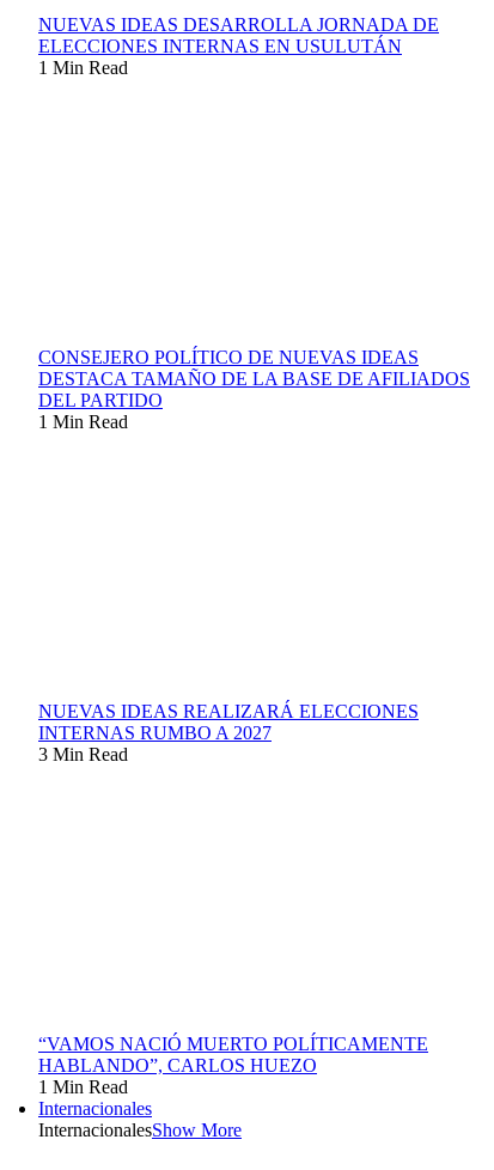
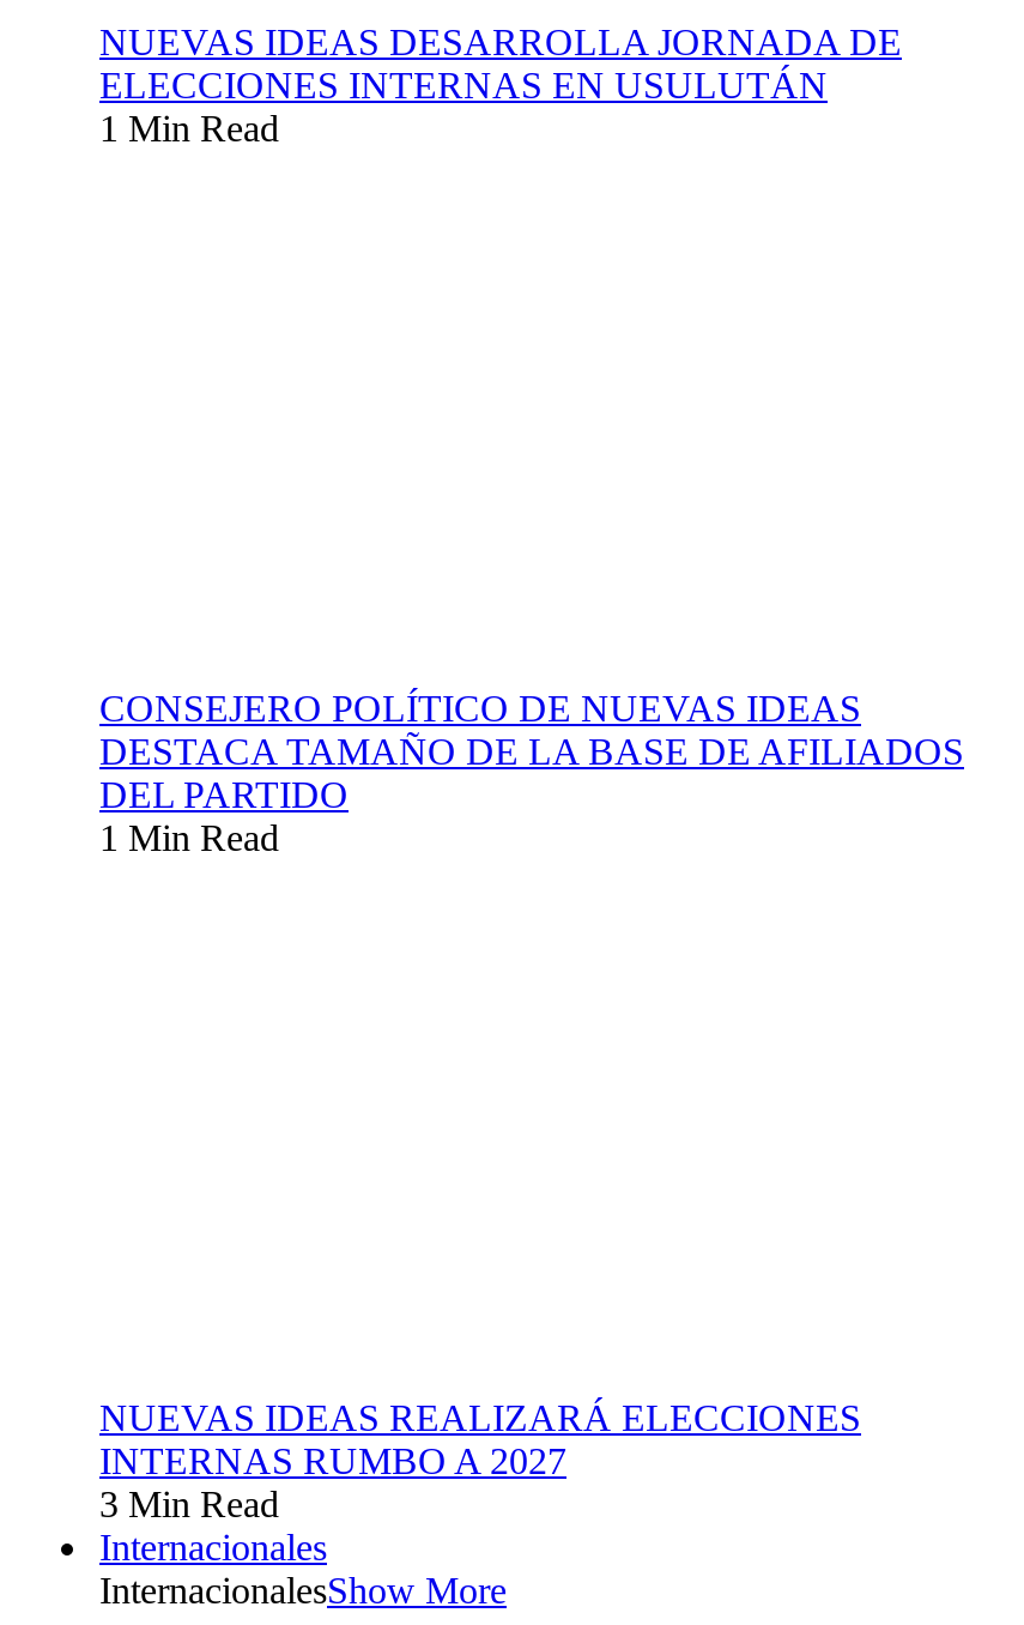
- “VAMOS NACIÓ MUERTO POLÍTICAMENTE
- HABLANDO”, CARLOS HUEZO
- 1 Min Read
